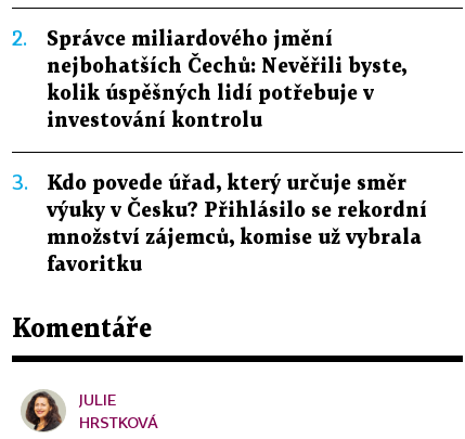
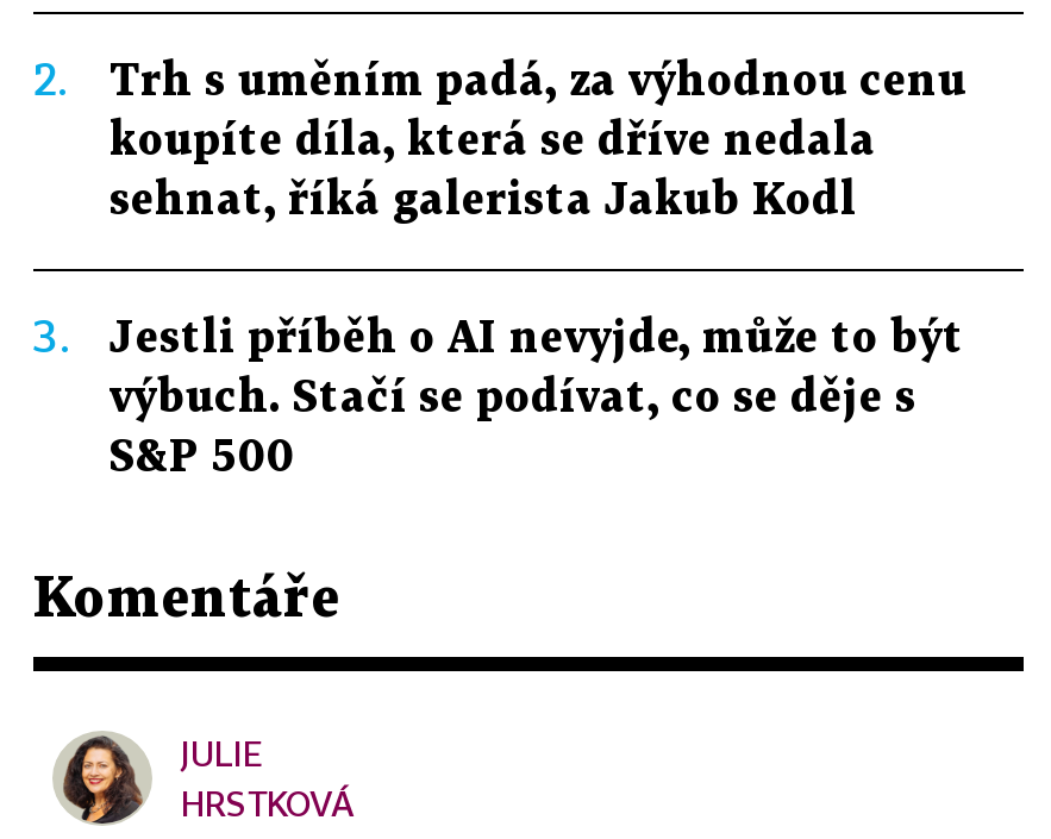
- Správce miliardového jmění
- nejbohatších Čechů: Nevěřili byste,
- kolik úspěšných lidí potřebuje v
- investování kontrolu
+ Trh s uměním padá, za výhodnou cenu
+ koupíte díla, která se dříve nedala
+ sehnat, říká galerista Jakub Kodl

- Kdo povede úřad, který určuje směr
- výuky v Česku? Přihlásilo se rekordní
- množství zájemců, komise už vybrala
- favoritku
+ Jestli příběh o AI nevyjde, může to být
+ výbuch. Stačí se podívat, co se děje s
+ S&P 500
